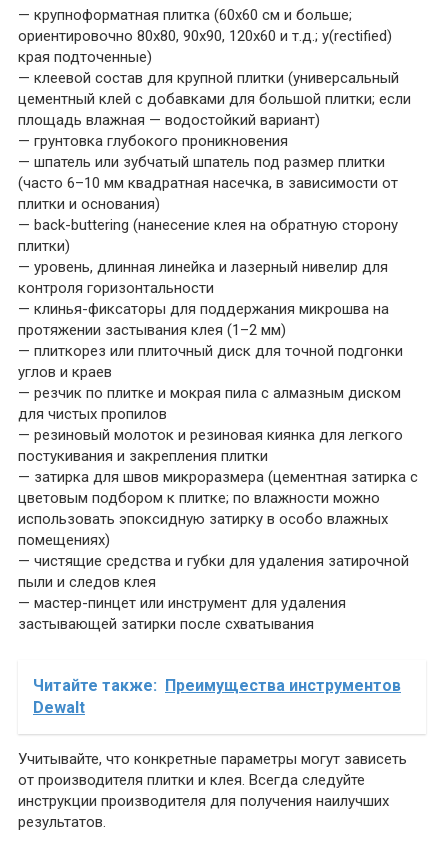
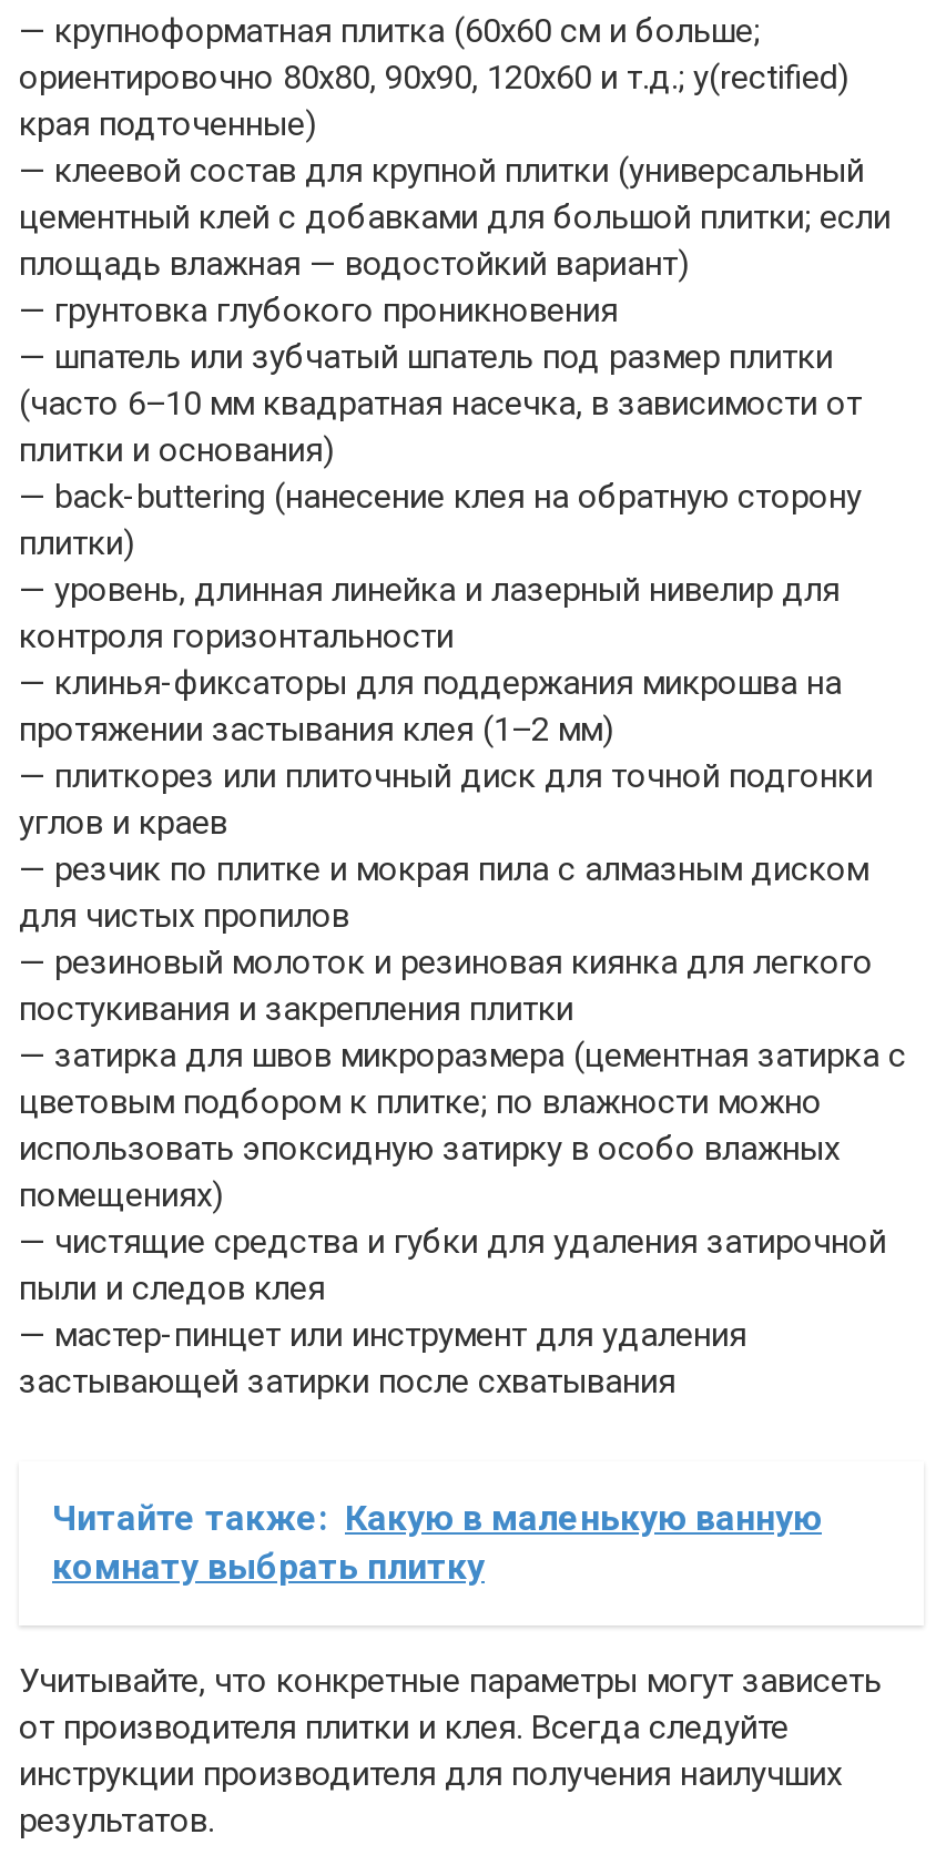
- Читайте также: Преимущества инструментов
- Dewalt
+ Читайте также: Какую в маленькую ванную
+ комнату выбрать плитку
